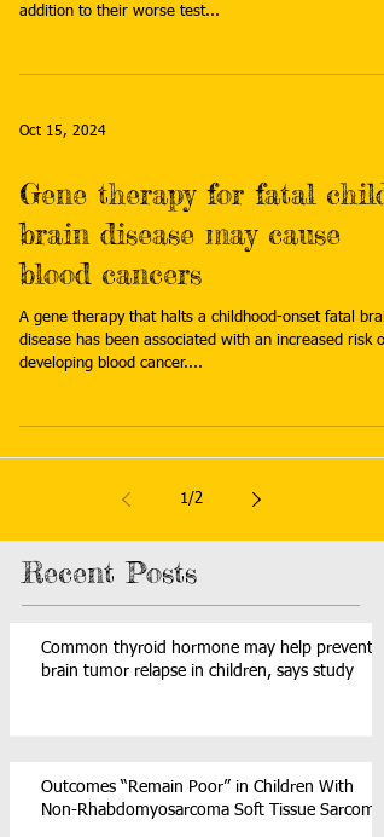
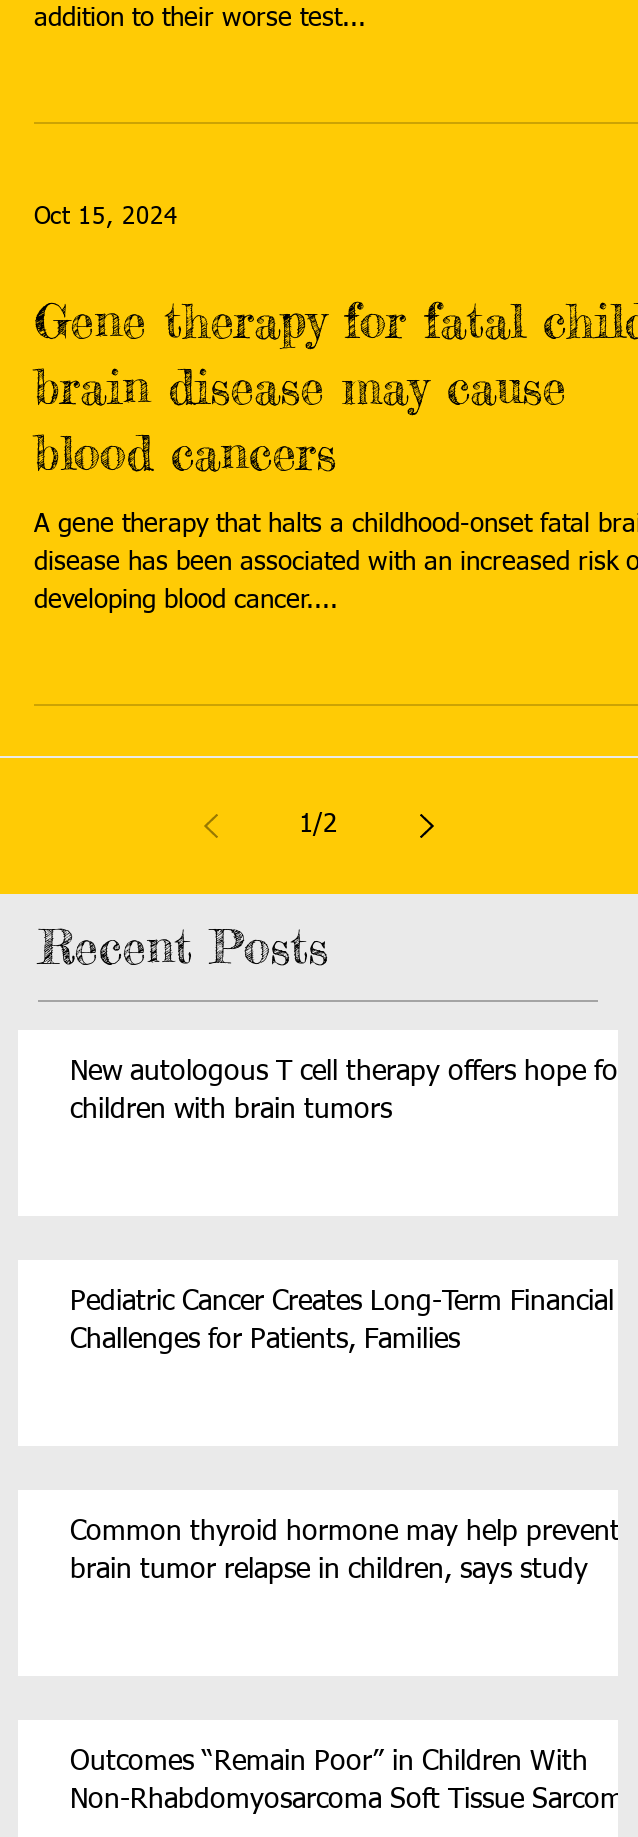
+ New autologous T cell therapy offers hope for
+ children with brain tumors

+ Pediatric Cancer Creates Long-Term Financial
+ Challenges for Patients, Families
